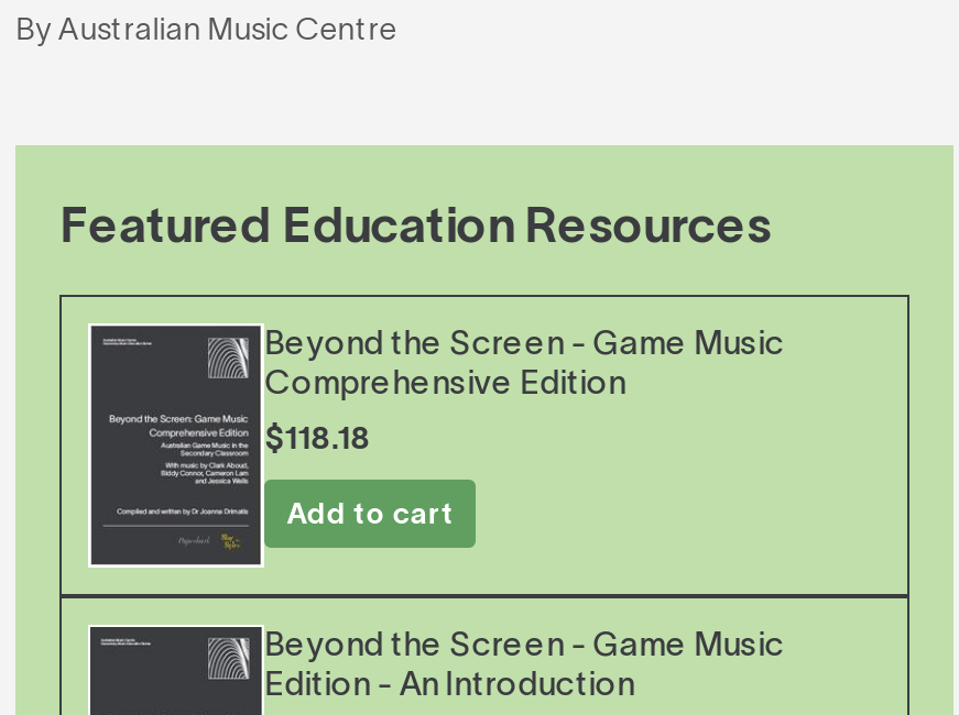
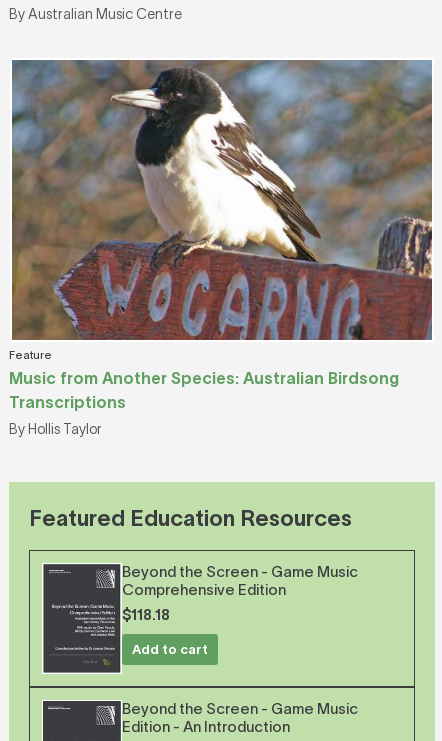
+ [image]
+ Feature
+ Music from Another Species: Australian Birdsong
+ Transcriptions
+ By Hollis Taylor
